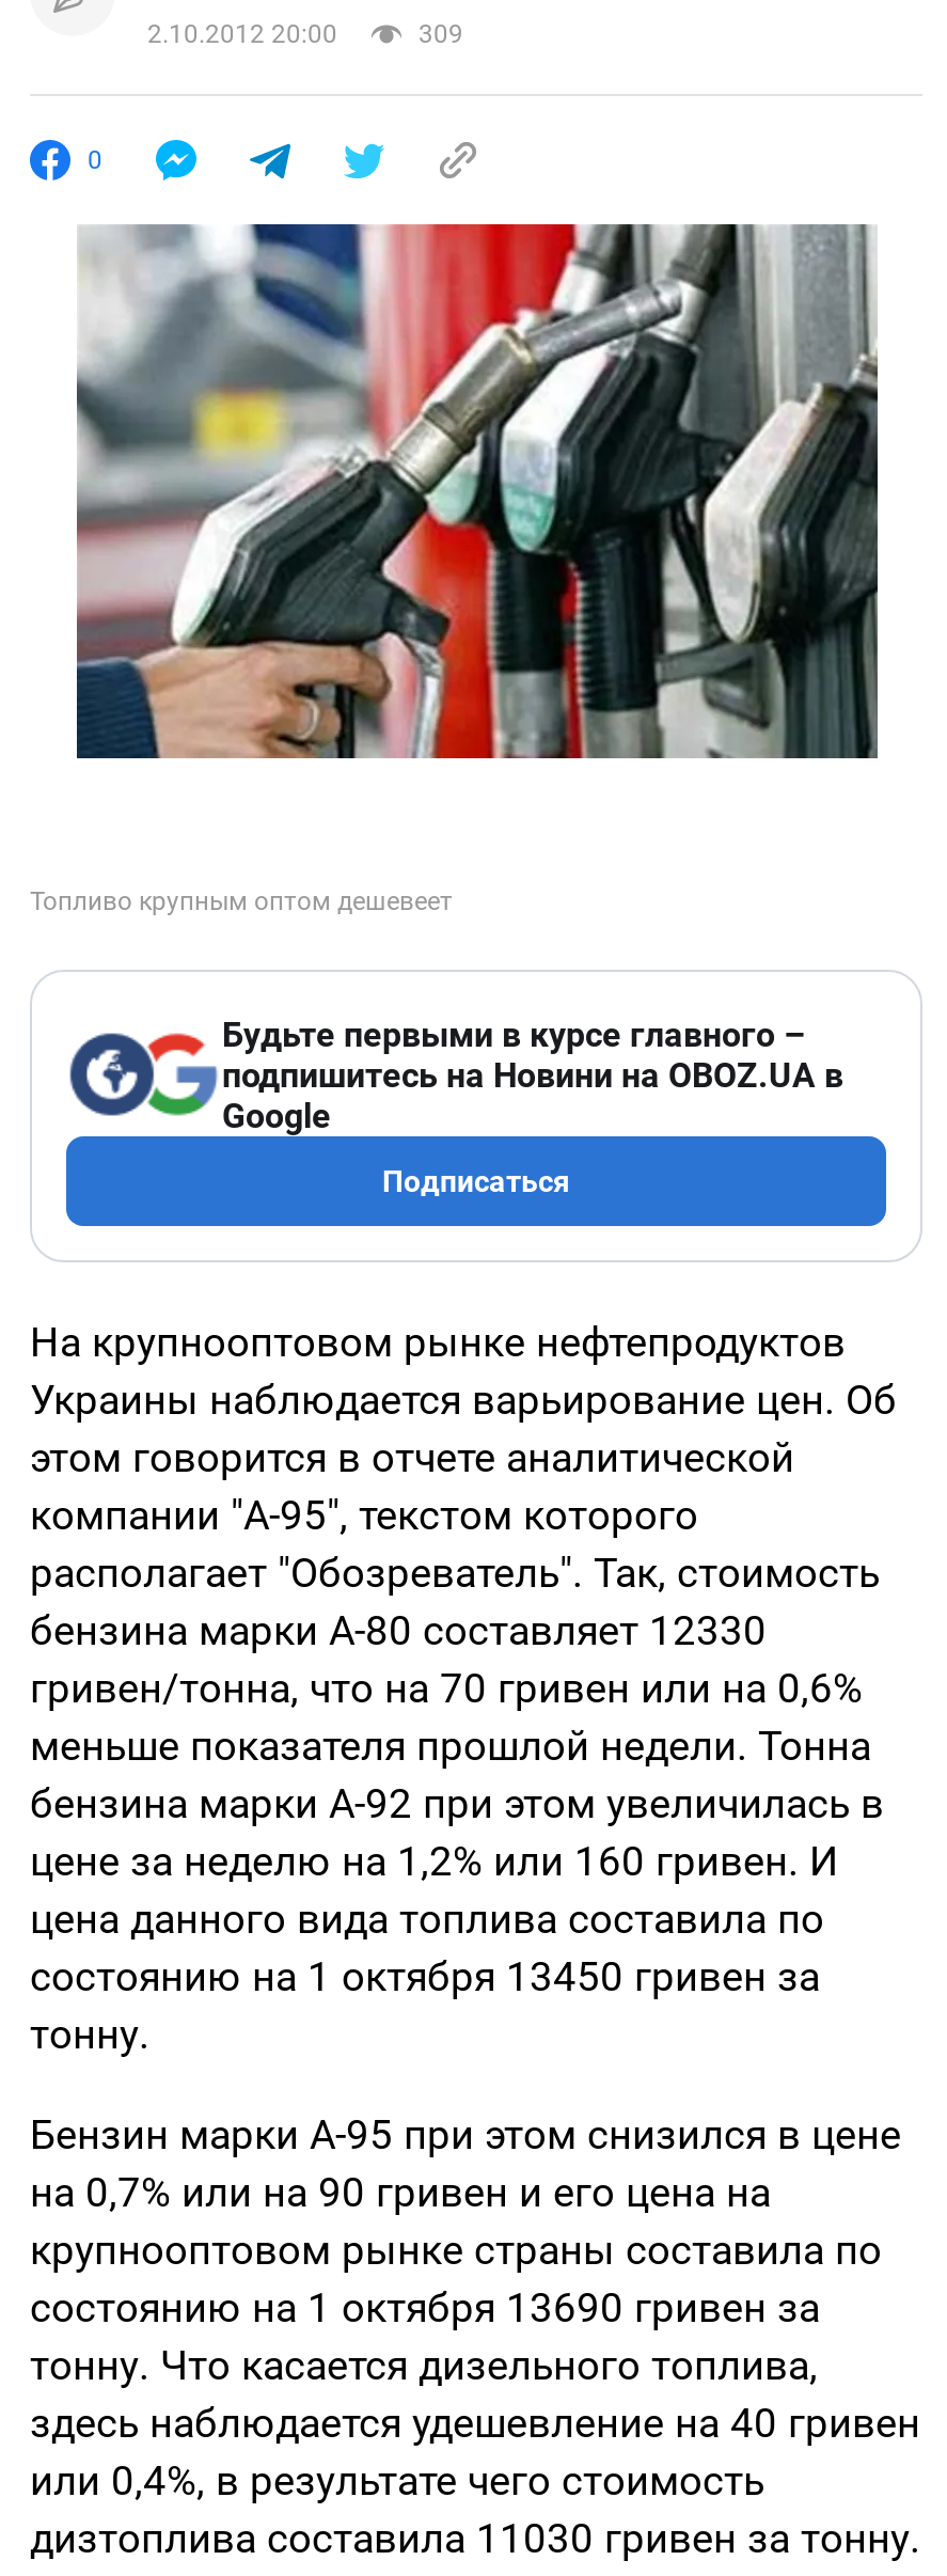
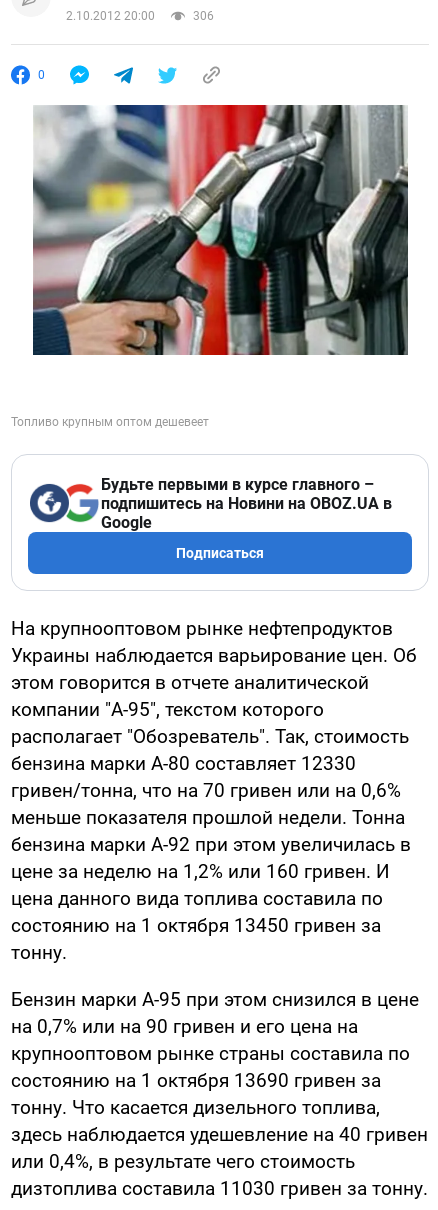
- 309
+ 306
